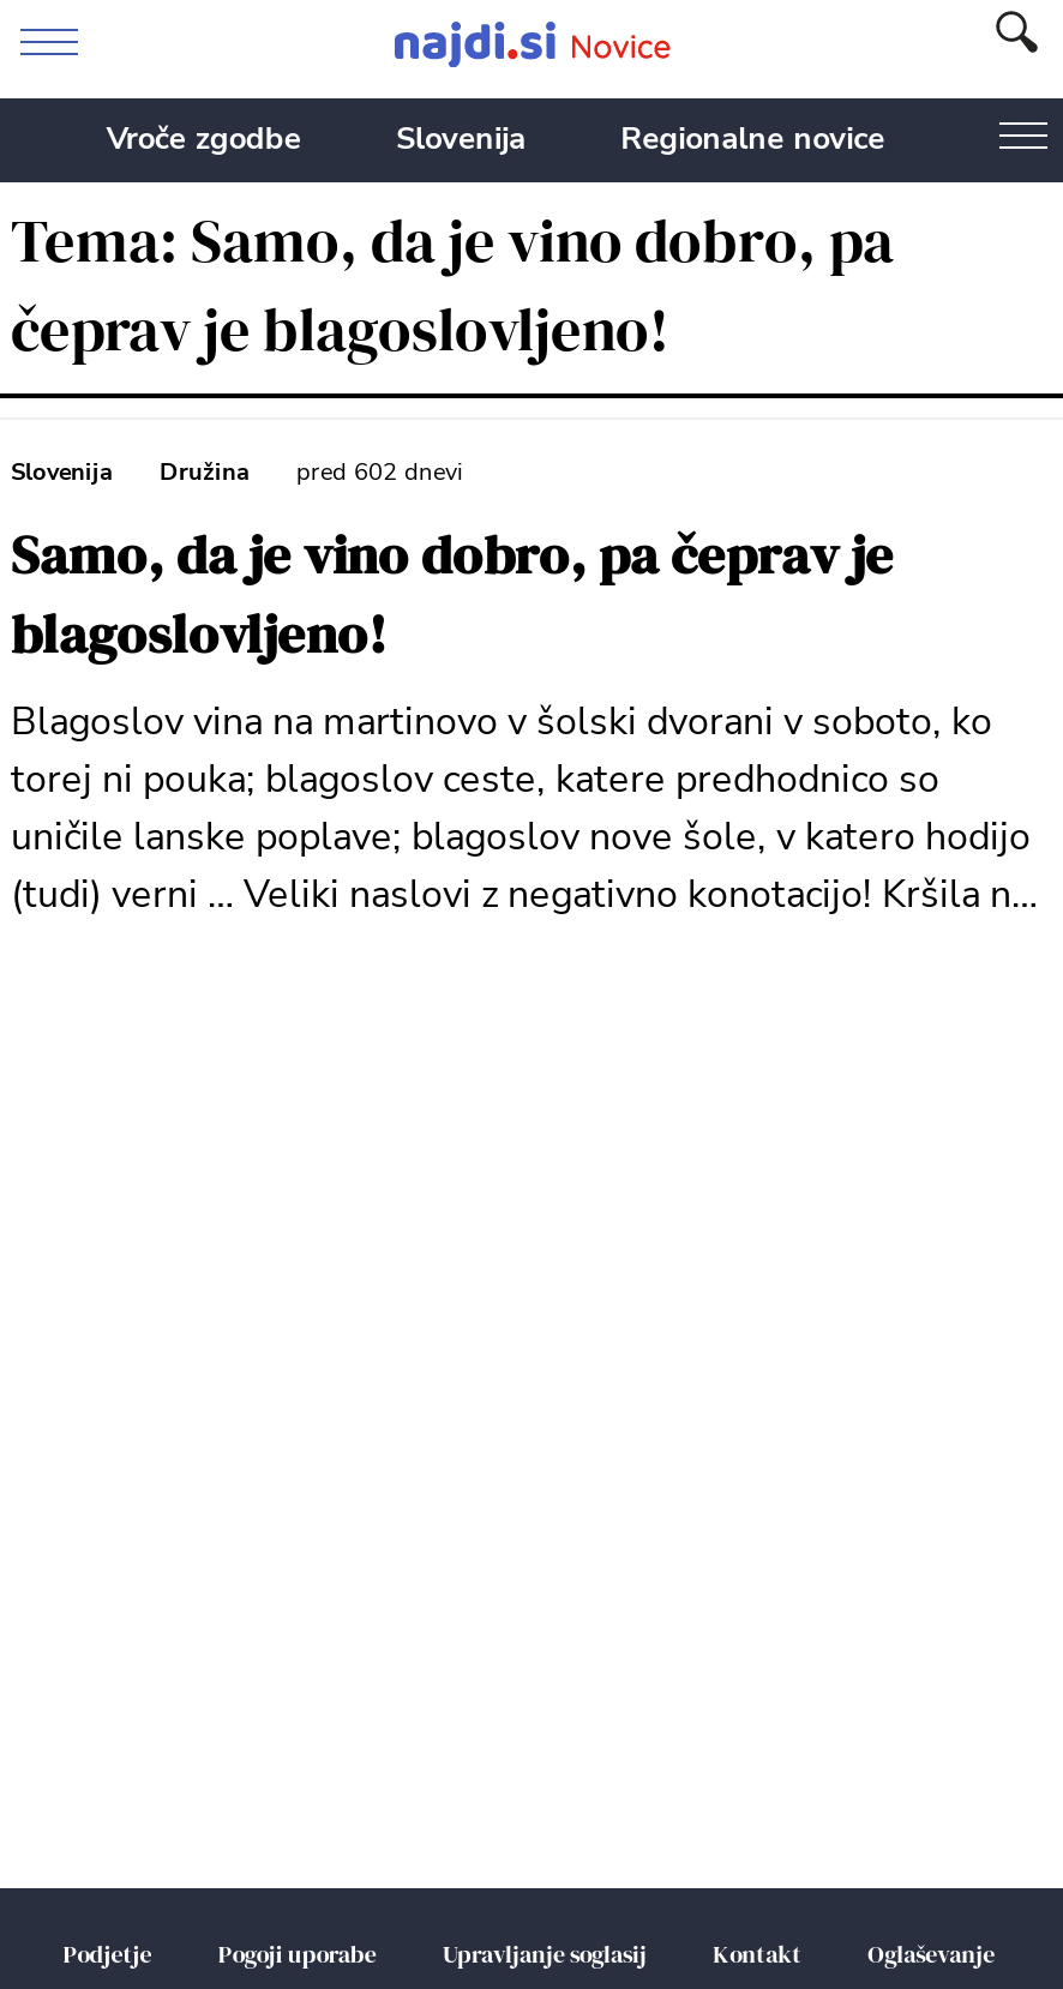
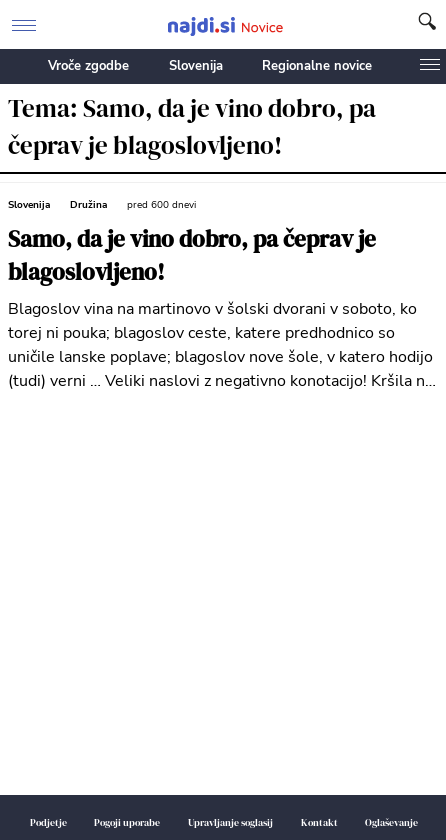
- Slovenija Družina pred 602 dnevi
+ Slovenija Družina pred 600 dnevi
